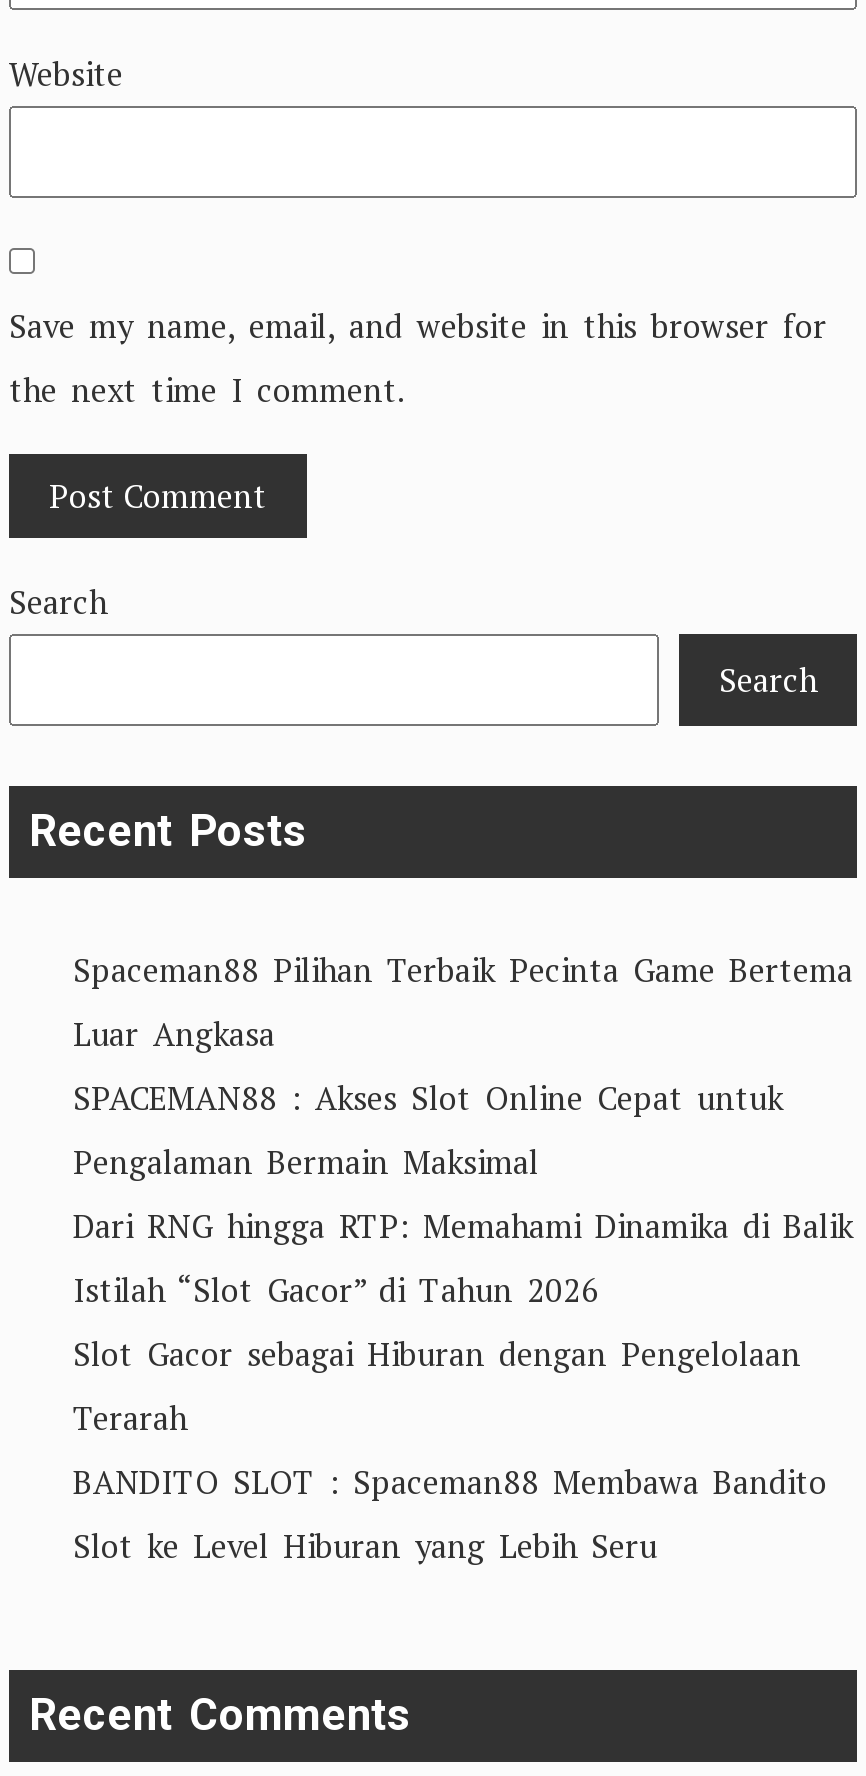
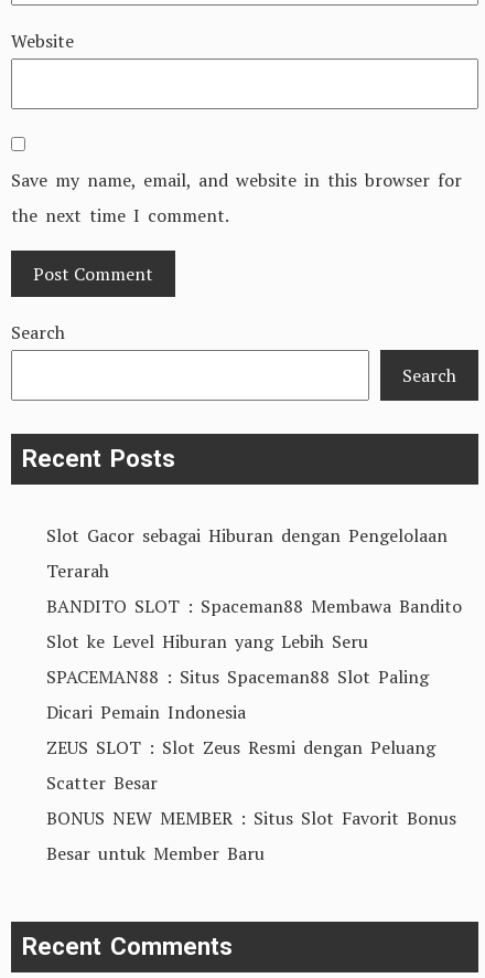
- Spaceman88 Pilihan Terbaik Pecinta Game Bertema
- Luar Angkasa
- SPACEMAN88 : Akses Slot Online Cepat untuk
- Pengalaman Bermain Maksimal
- Dari RNG hingga RTP: Memahami Dinamika di Balik
- Istilah “Slot Gacor” di Tahun 2026

moved up: Slot Gacor sebagai Hiburan dengan Pengelolaan | Terarah | BANDITO SLOT : Spaceman88 Membawa Bandito | Slot ke Level Hiburan yang Lebih Seru

+ SPACEMAN88 : Situs Spaceman88 Slot Paling
+ Dicari Pemain Indonesia
+ ZEUS SLOT : Slot Zeus Resmi dengan Peluang
+ Scatter Besar
+ BONUS NEW MEMBER : Situs Slot Favorit Bonus
+ Besar untuk Member Baru
